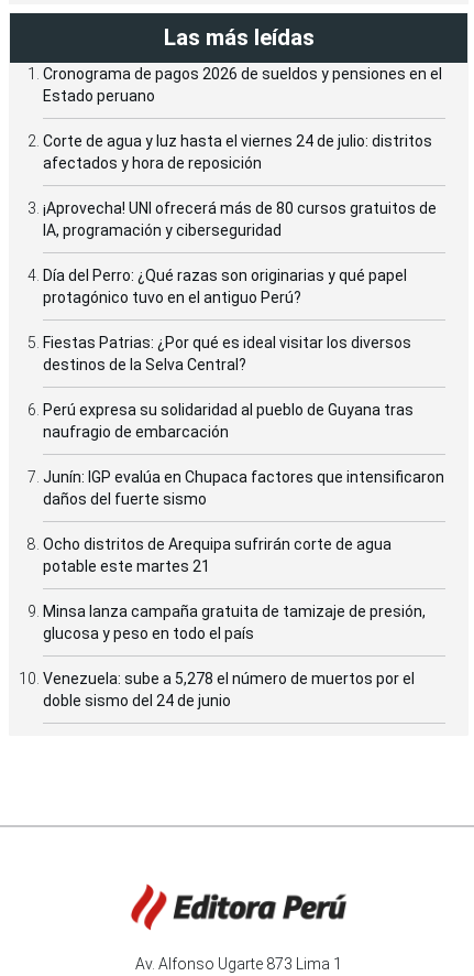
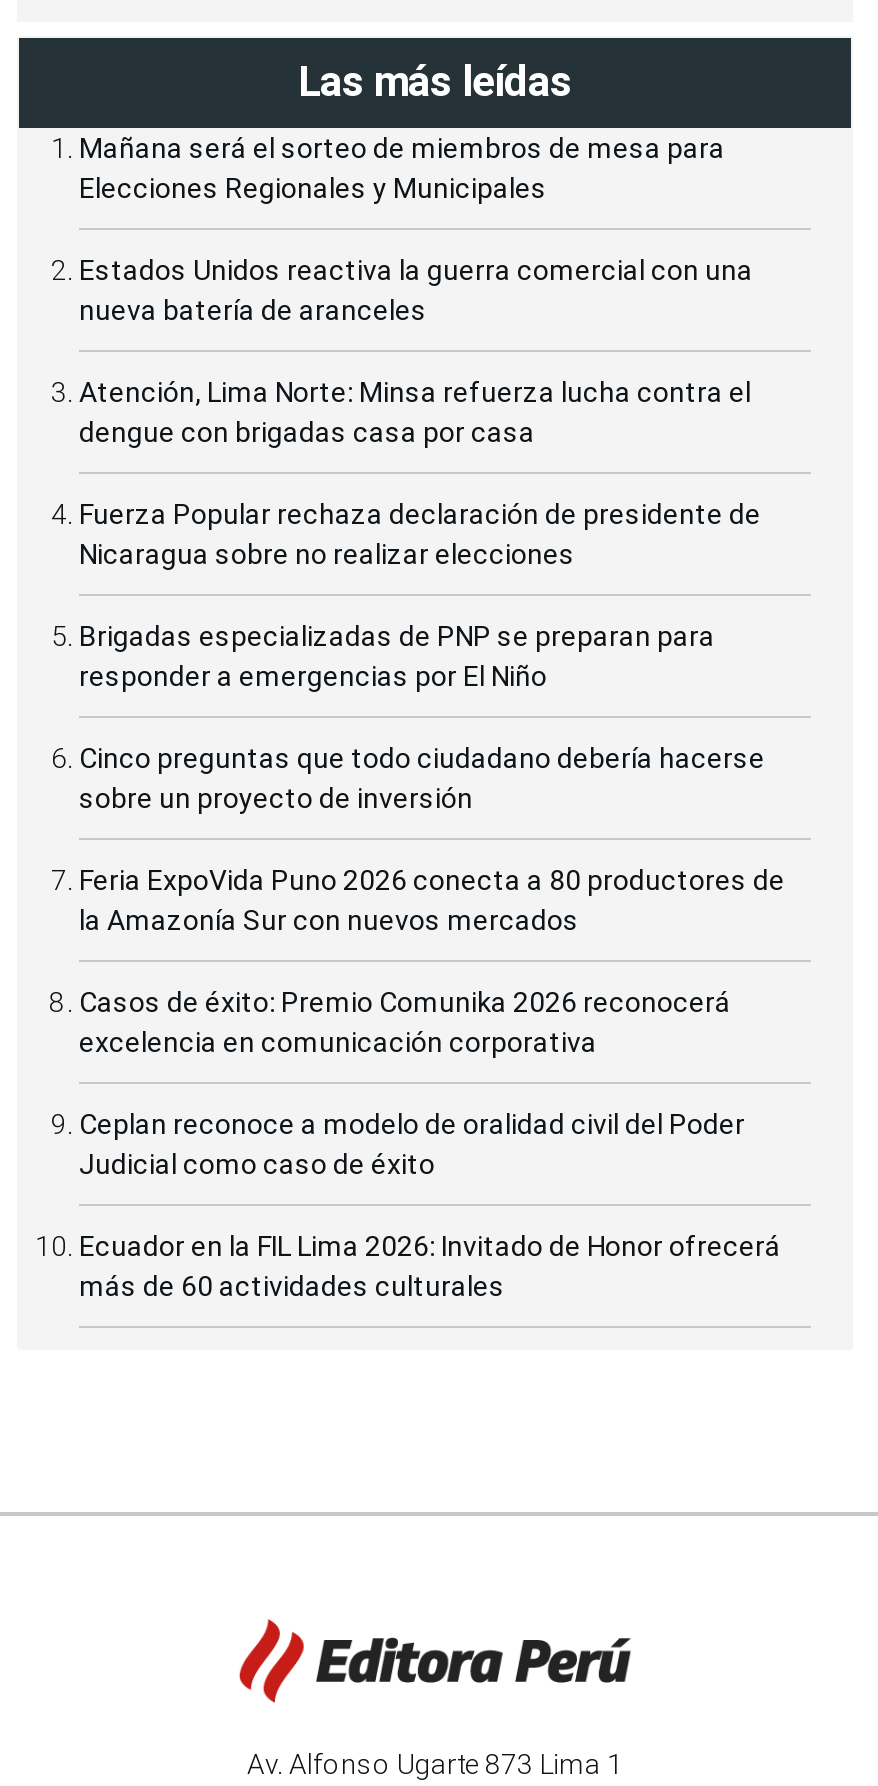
- Cronograma de pagos 2026 de sueldos y pensiones en el
- Estado peruano
+ Mañana será el sorteo de miembros de mesa para
+ Elecciones Regionales y Municipales

- Corte de agua y luz hasta el viernes 24 de julio: distritos
- afectados y hora de reposición
+ Estados Unidos reactiva la guerra comercial con una
+ nueva batería de aranceles

- ¡Aprovecha! UNI ofrecerá más de 80 cursos gratuitos de
- IA, programación y ciberseguridad
+ Atención, Lima Norte: Minsa refuerza lucha contra el
+ dengue con brigadas casa por casa

- Día del Perro: ¿Qué razas son originarias y qué papel
- protagónico tuvo en el antiguo Perú?
+ Fuerza Popular rechaza declaración de presidente de
+ Nicaragua sobre no realizar elecciones

- Fiestas Patrias: ¿Por qué es ideal visitar los diversos
- destinos de la Selva Central?
+ Brigadas especializadas de PNP se preparan para
+ responder a emergencias por El Niño

- Perú expresa su solidaridad al pueblo de Guyana tras
- naufragio de embarcación
+ Cinco preguntas que todo ciudadano debería hacerse
+ sobre un proyecto de inversión

- Junín: IGP evalúa en Chupaca factores que intensificaron
- daños del fuerte sismo
+ Feria ExpoVida Puno 2026 conecta a 80 productores de
+ la Amazonía Sur con nuevos mercados

- Ocho distritos de Arequipa sufrirán corte de agua
- potable este martes 21
+ Casos de éxito: Premio Comunika 2026 reconocerá
+ excelencia en comunicación corporativa

- Minsa lanza campaña gratuita de tamizaje de presión,
- glucosa y peso en todo el país
+ Ceplan reconoce a modelo de oralidad civil del Poder
+ Judicial como caso de éxito

- Venezuela: sube a 5,278 el número de muertos por el
- doble sismo del 24 de junio
+ Ecuador en la FIL Lima 2026: Invitado de Honor ofrecerá
+ más de 60 actividades culturales
